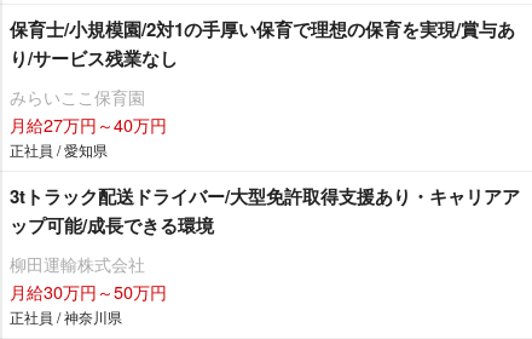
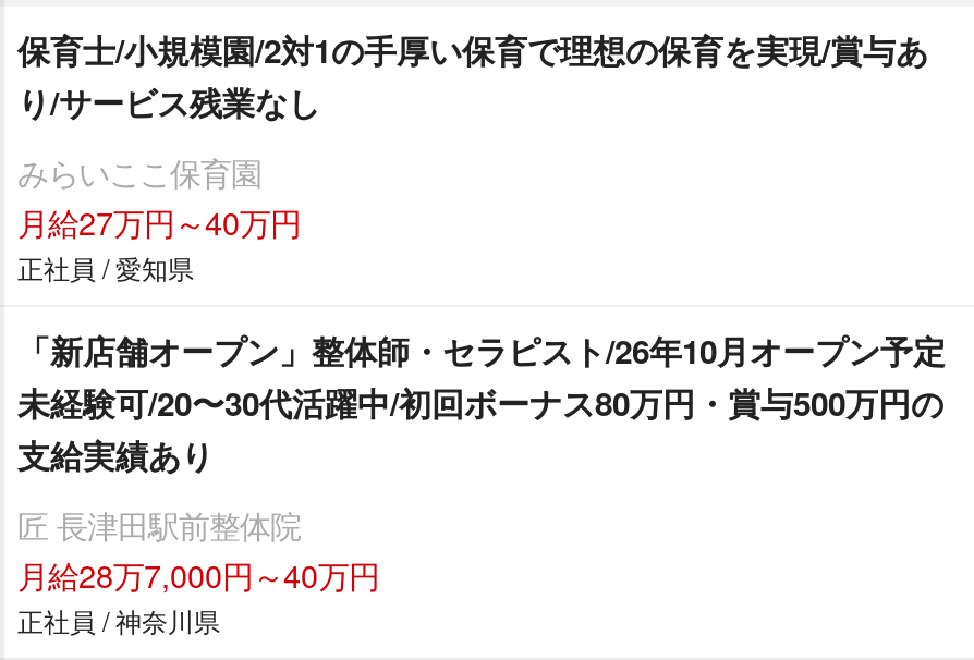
- 3tトラック配送ドライバー/大型免許取得支援あり・キャリアア
- ップ可能/成長できる環境
+ 「新店舗オープン」整体師・セラピスト/26年10月オープン予定
+ 未経験可/20〜30代活躍中/初回ボーナス80万円・賞与500万円の
+ 支給実績あり

- 柳田運輸株式会社
- 月給30万円～50万円
+ 匠 長津田駅前整体院
+ 月給28万7,000円～40万円
